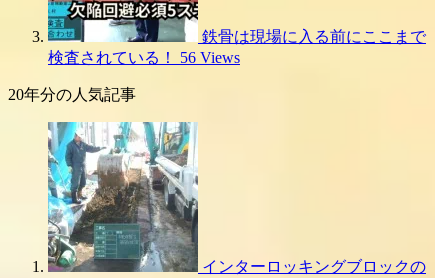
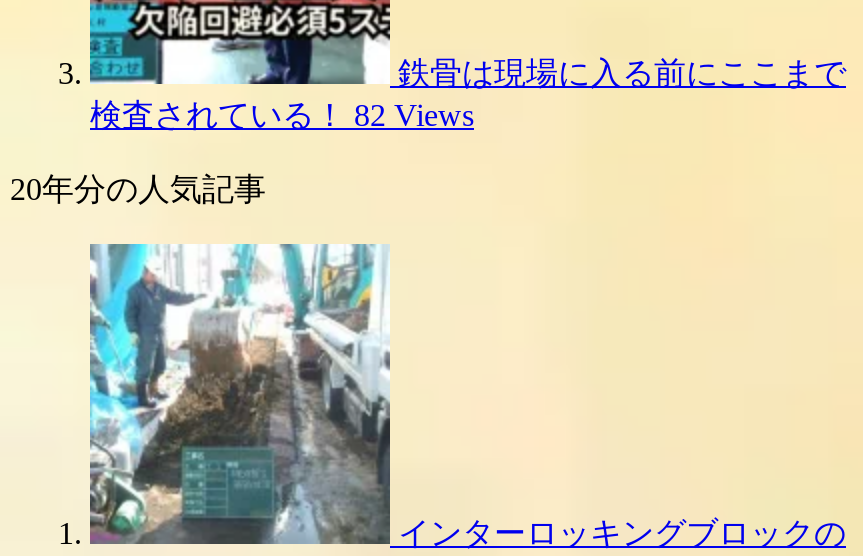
- 検査されている！ 56 Views
+ 検査されている！ 82 Views
